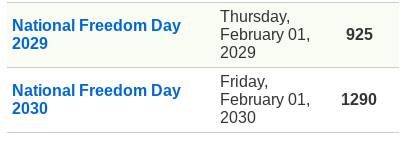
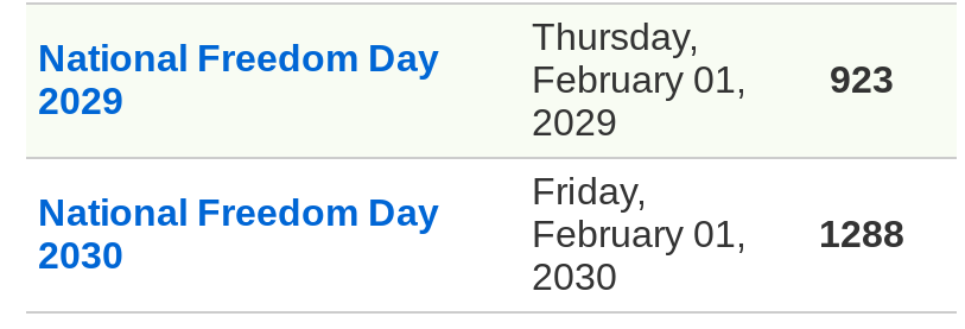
- 925
+ 923

- February 01, 1290
+ February 01, 1288
